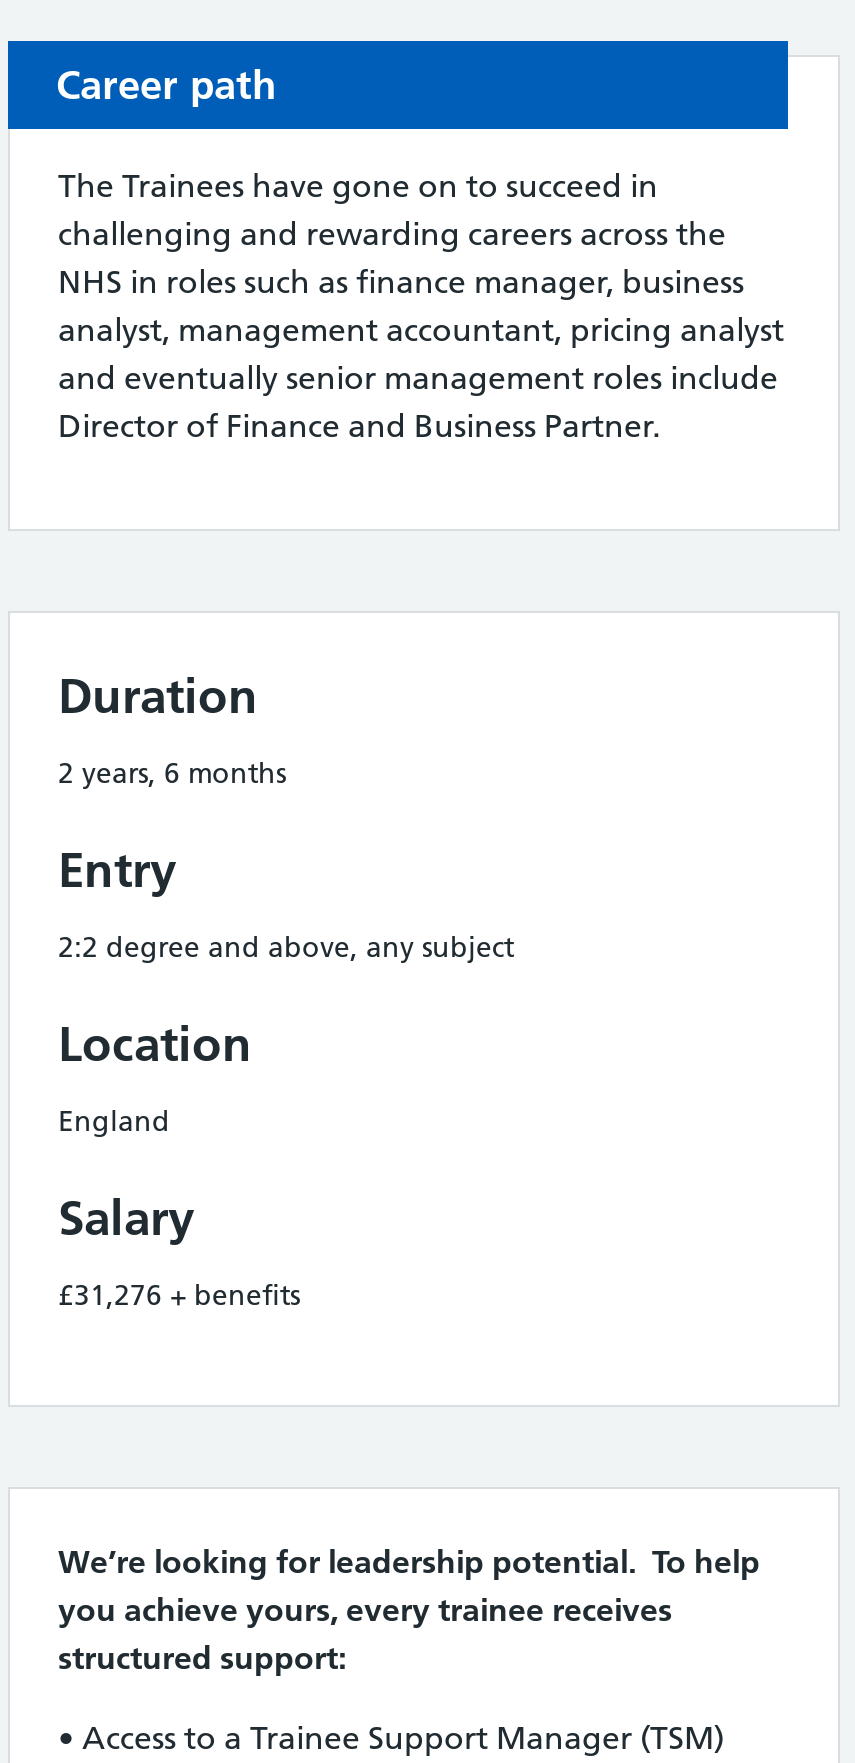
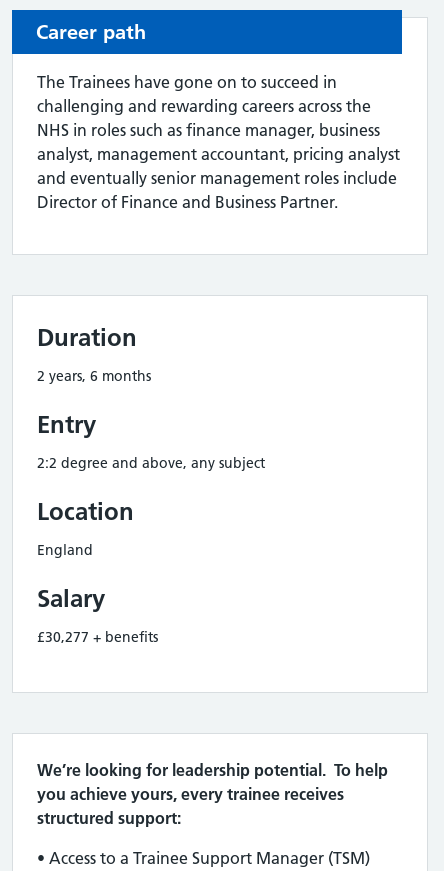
- £31,276 + benefits
+ £30,277 + benefits
